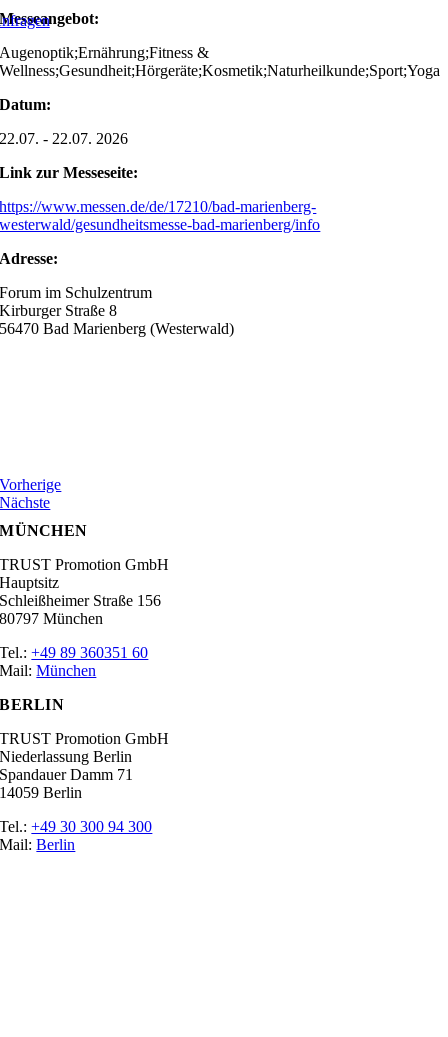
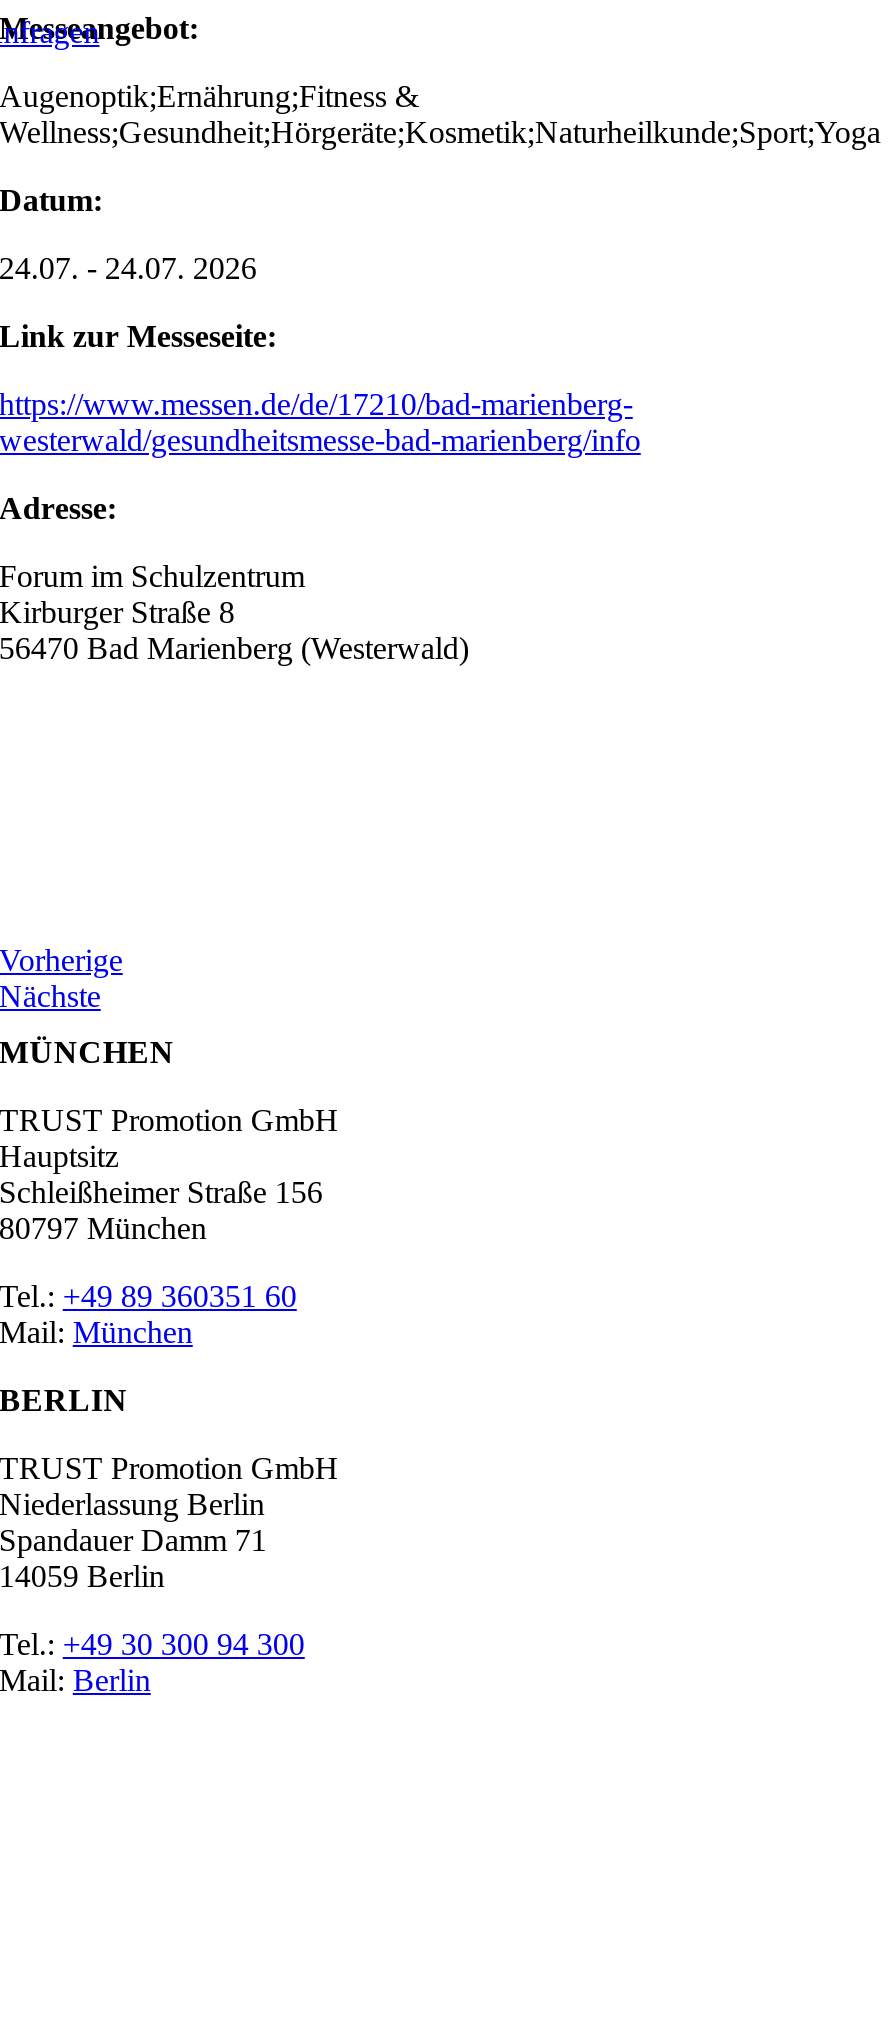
- 22.07. - 22.07. 2026
+ 24.07. - 24.07. 2026
